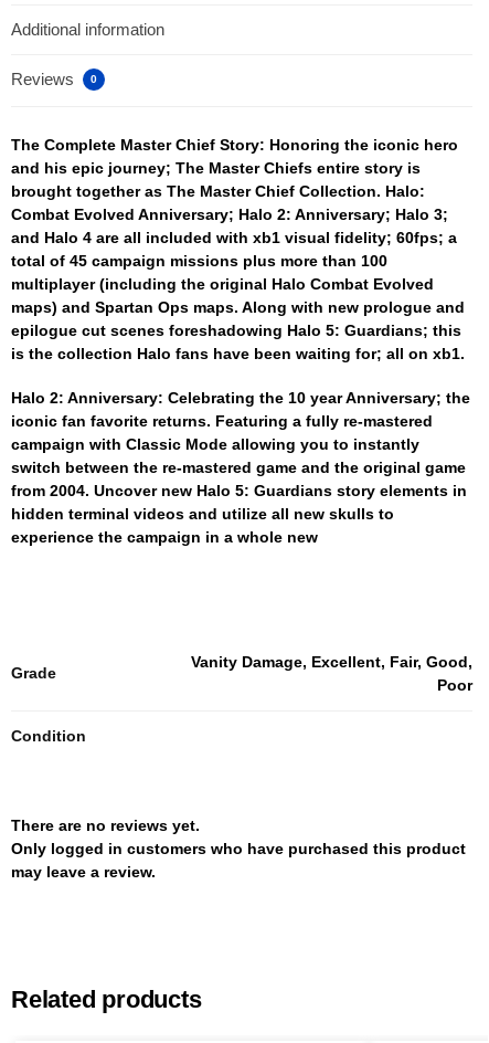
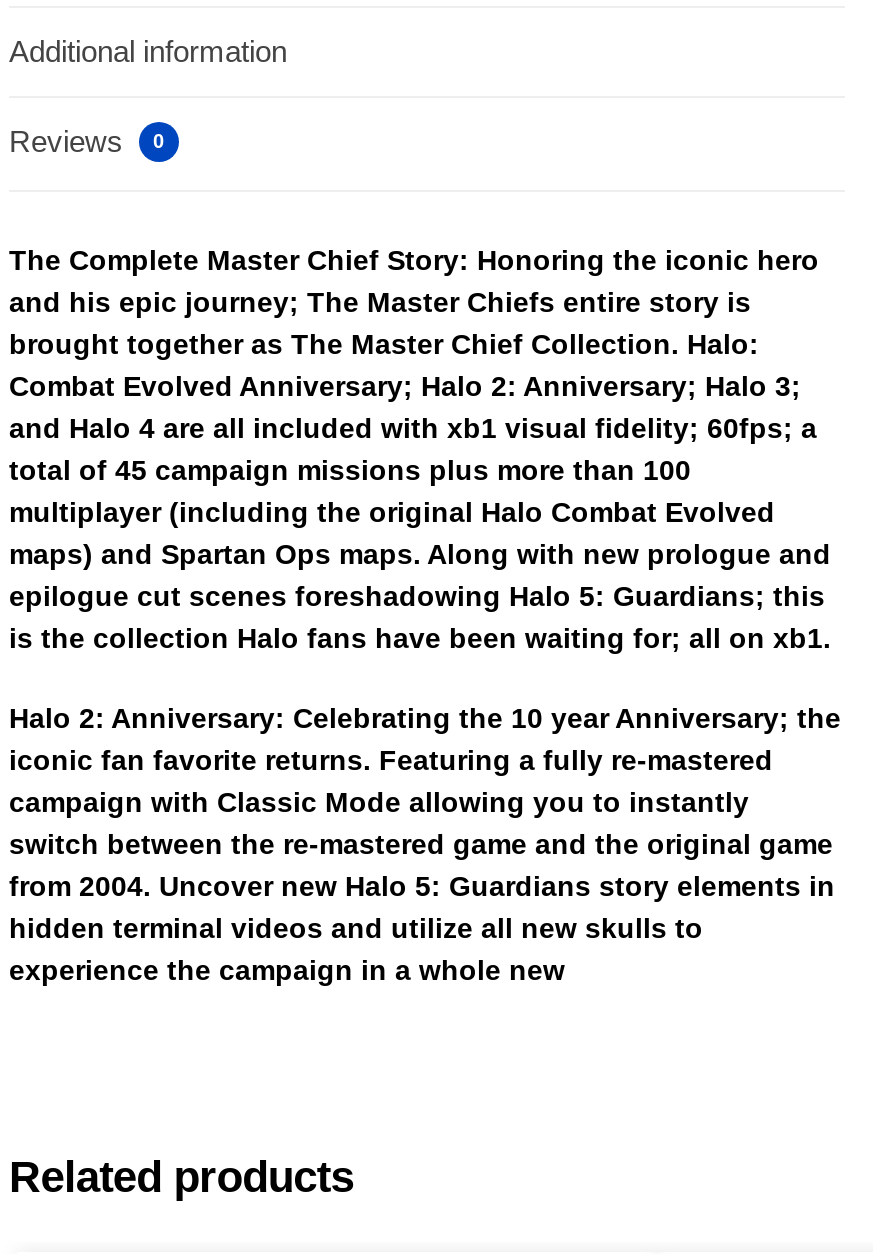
- Vanity Damage, Excellent, Fair, Good,
- Poor
- Condition

- Grade

- There are no reviews yet.
- Only logged in customers who have purchased this product
- may leave a review.
